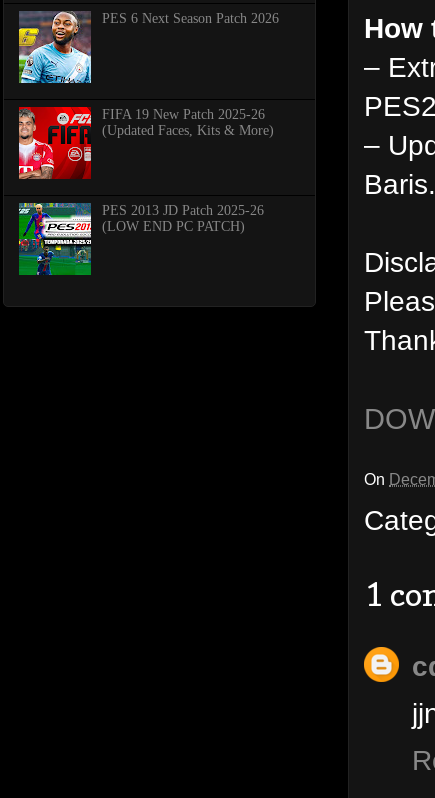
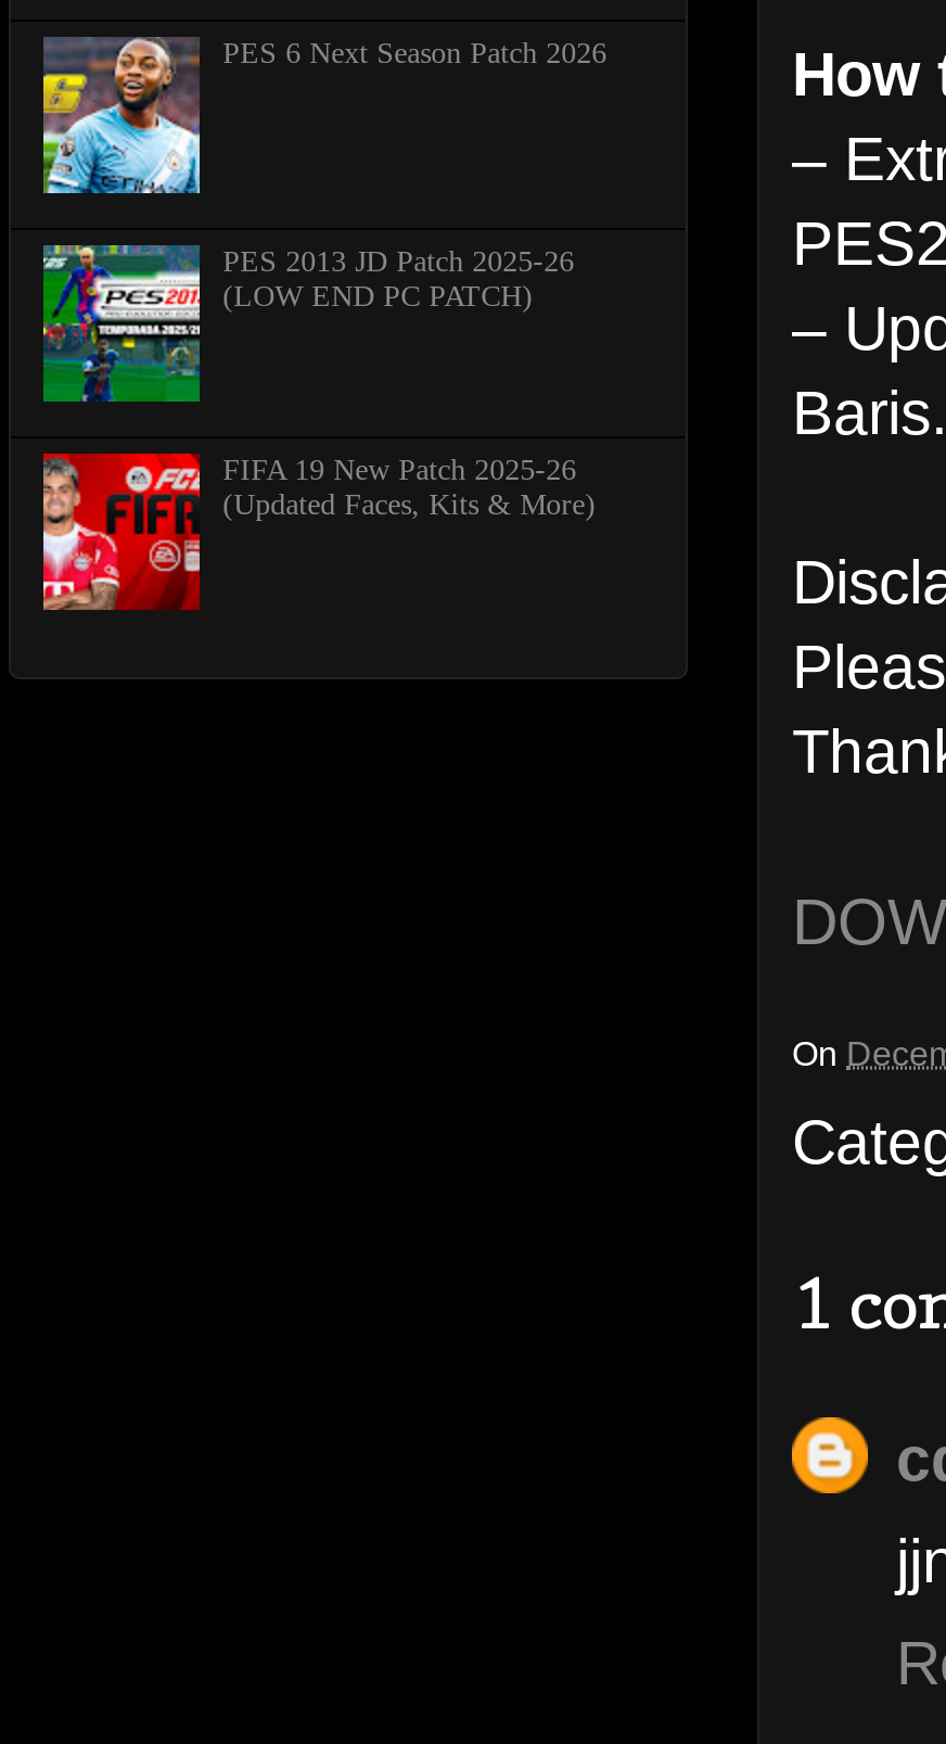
moved down: [image] | FIFA 19 New Patch 2025-26 | (Updated Faces, Kits & More)

moved up: [image] | PES 2013 JD Patch 2025-26 | (LOW END PC PATCH)
